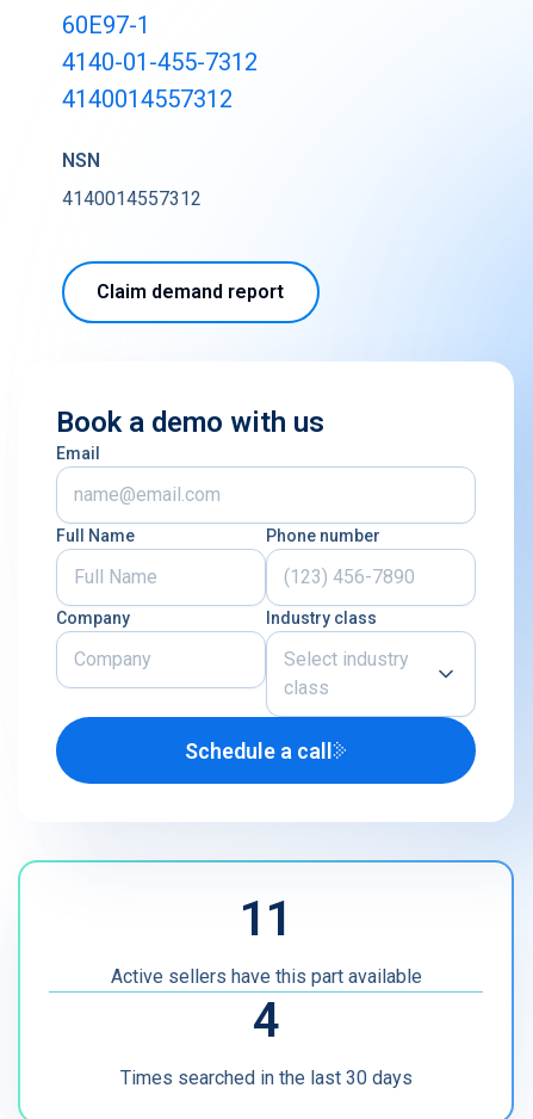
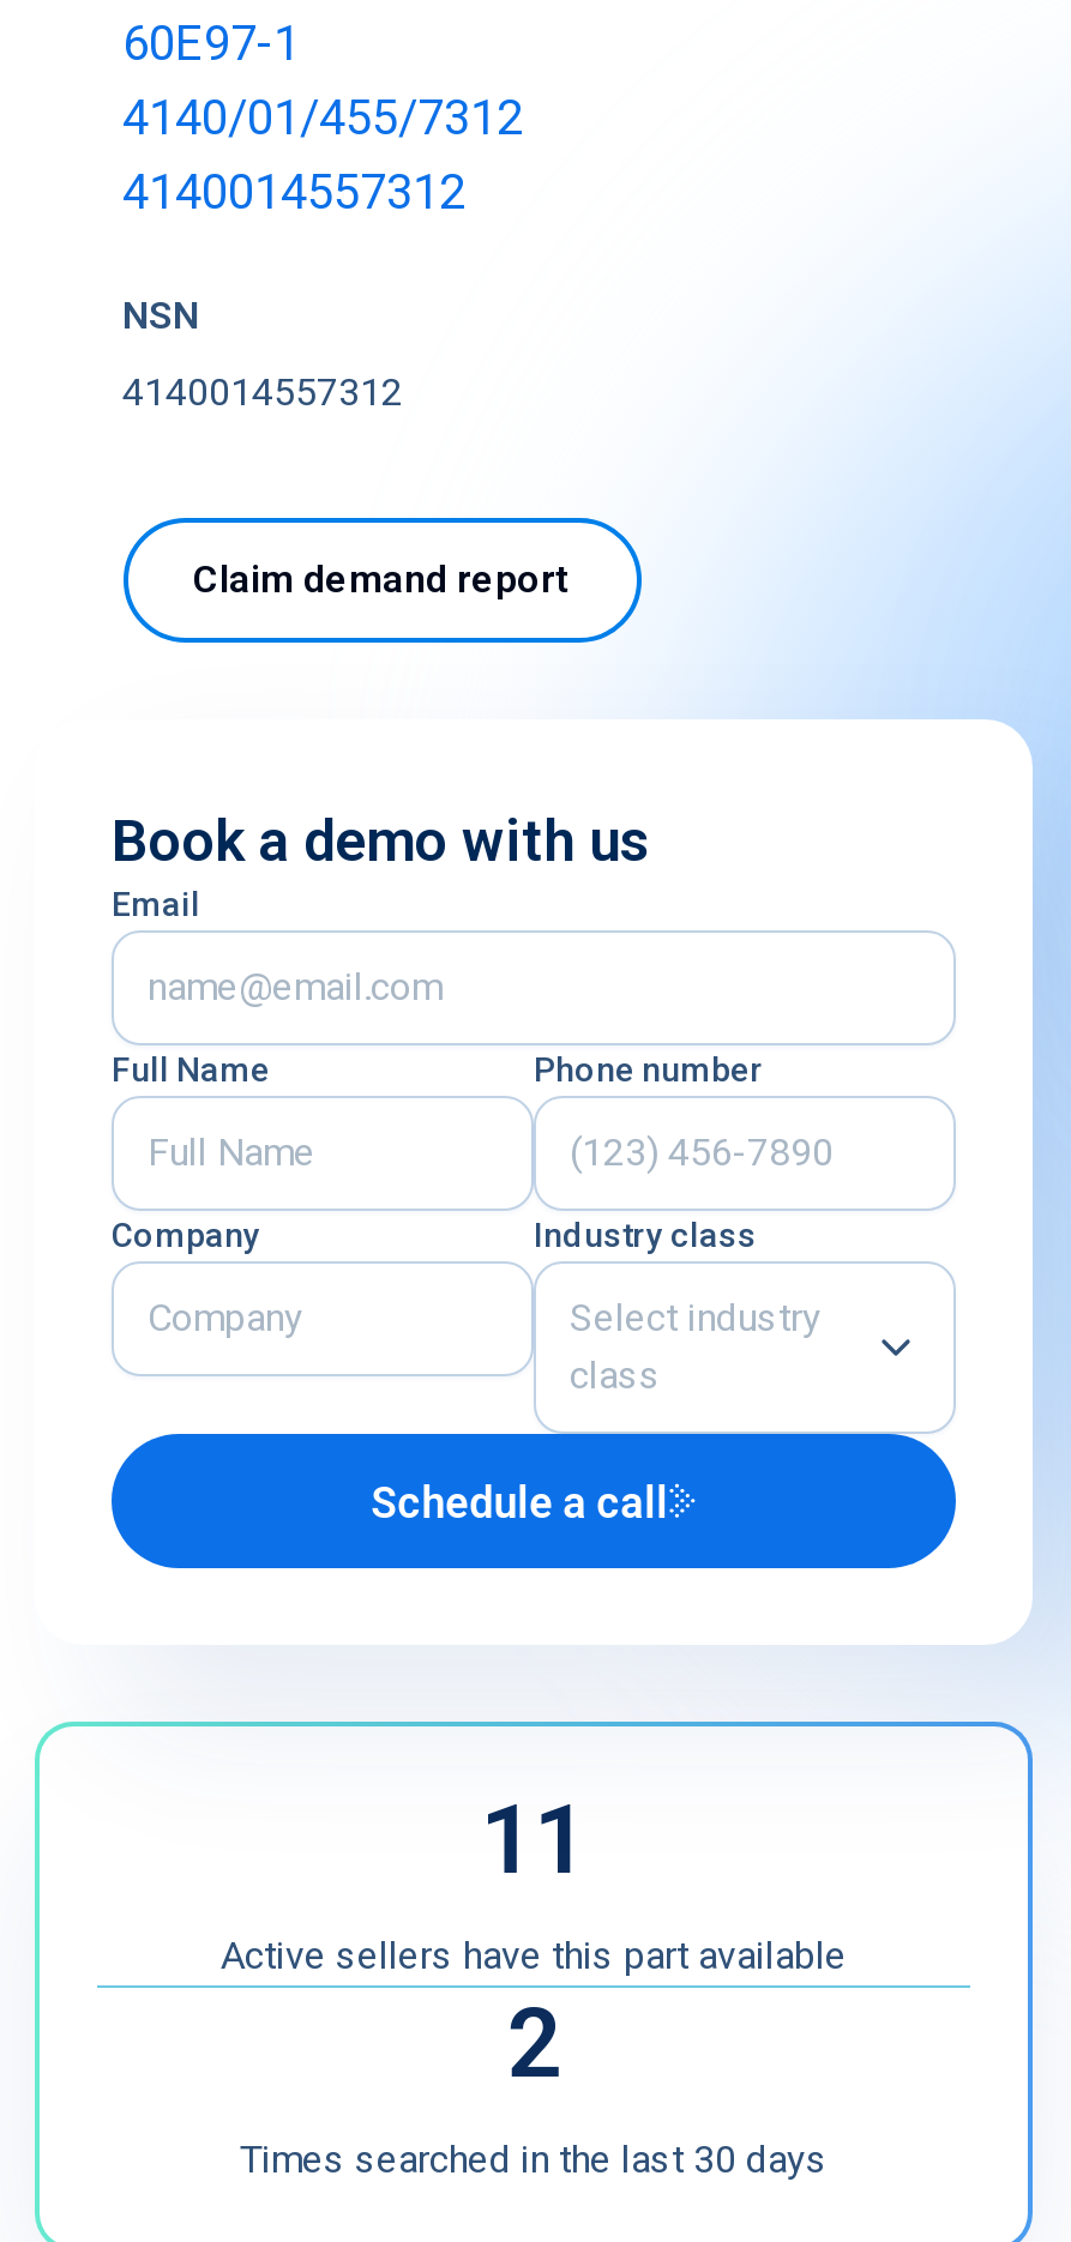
- 4140-01-455-7312
+ 4140/01/455/7312

- 4
+ 2
